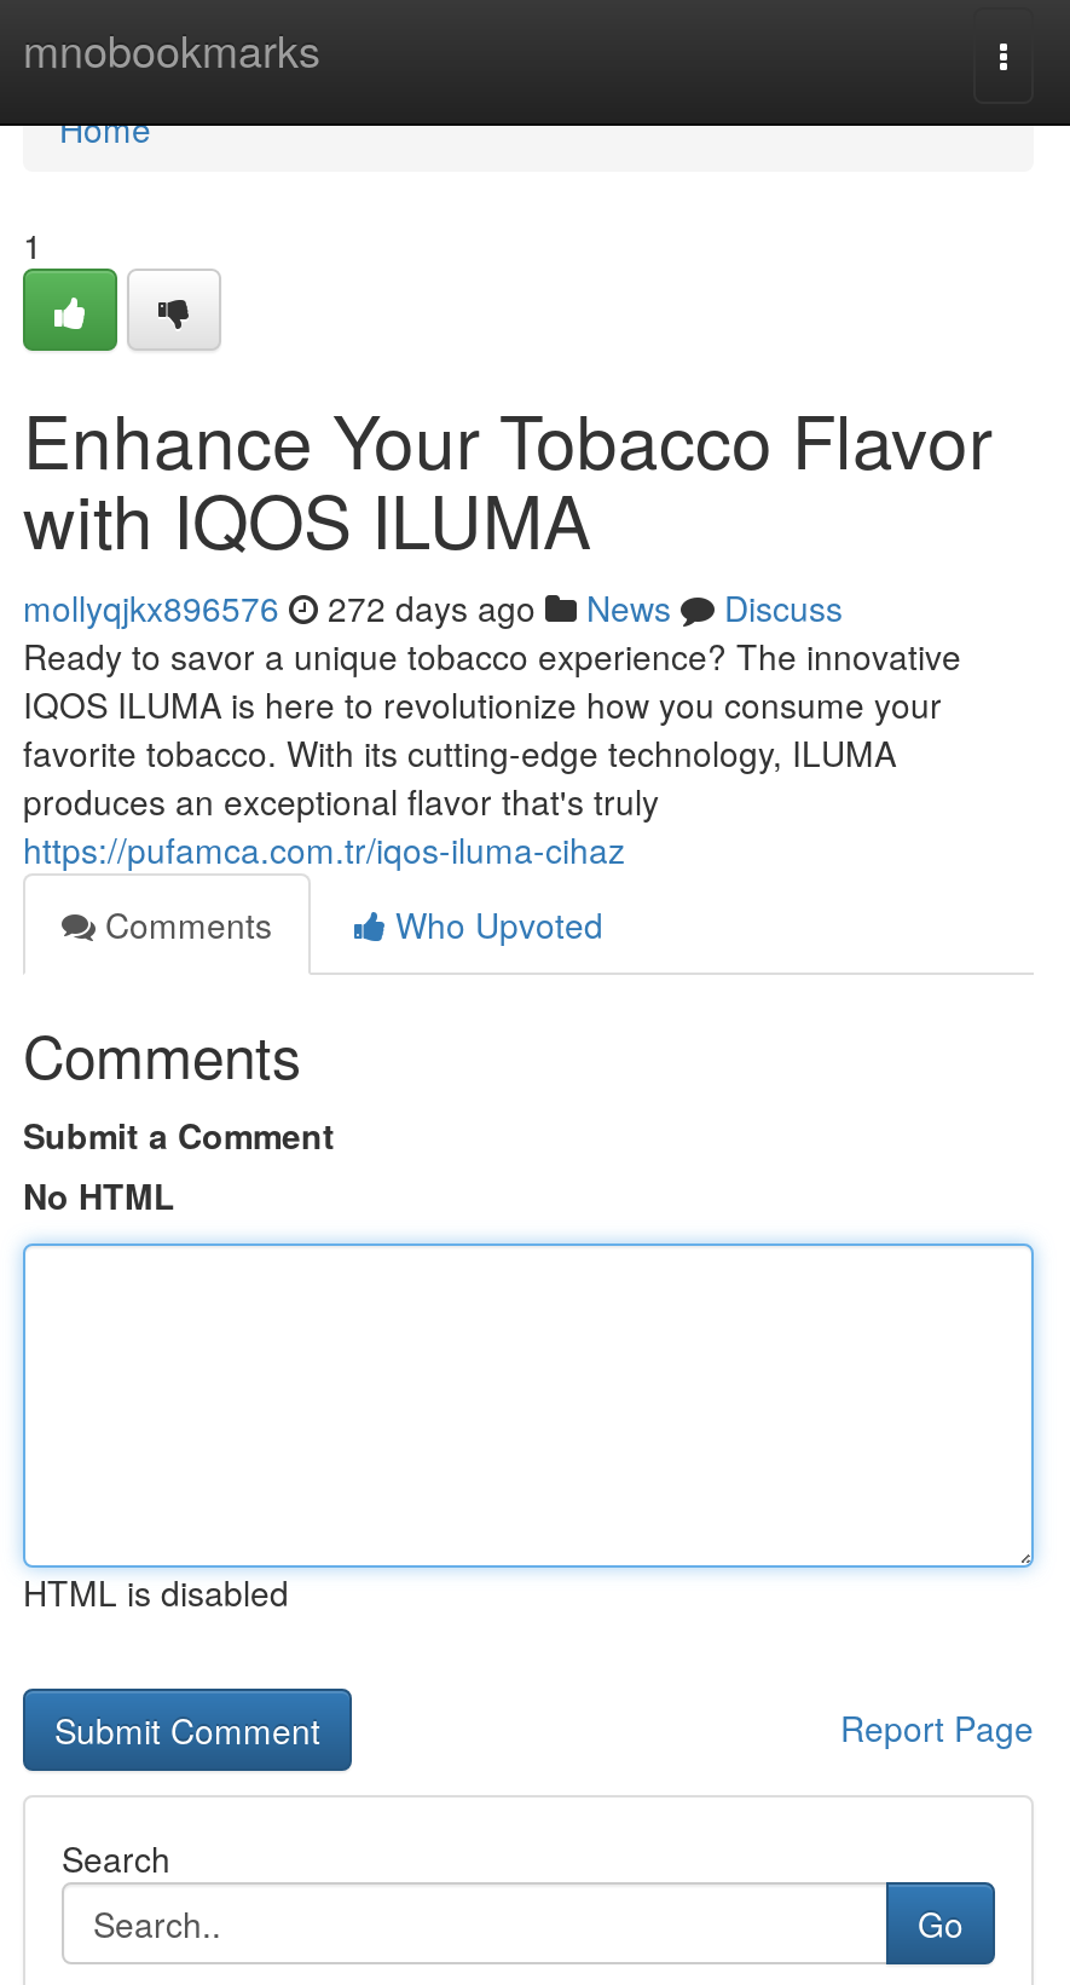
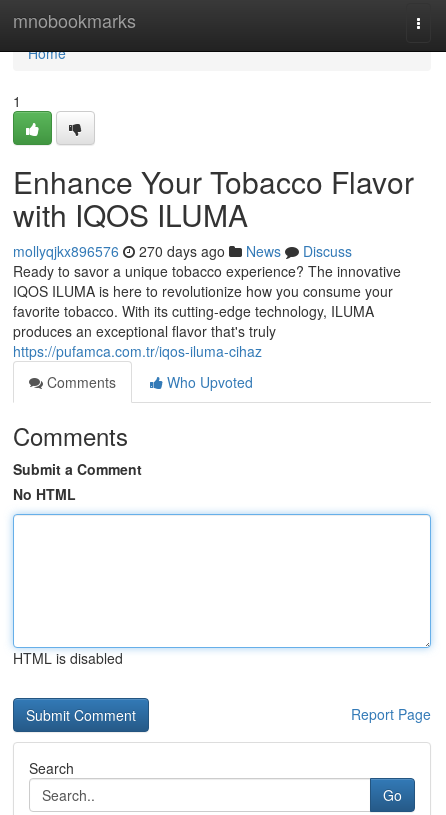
- mollyqjkx896576 272 days ago News Discuss
+ mollyqjkx896576 270 days ago News Discuss
